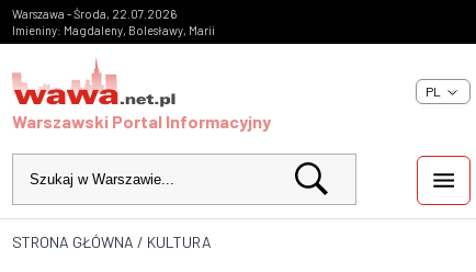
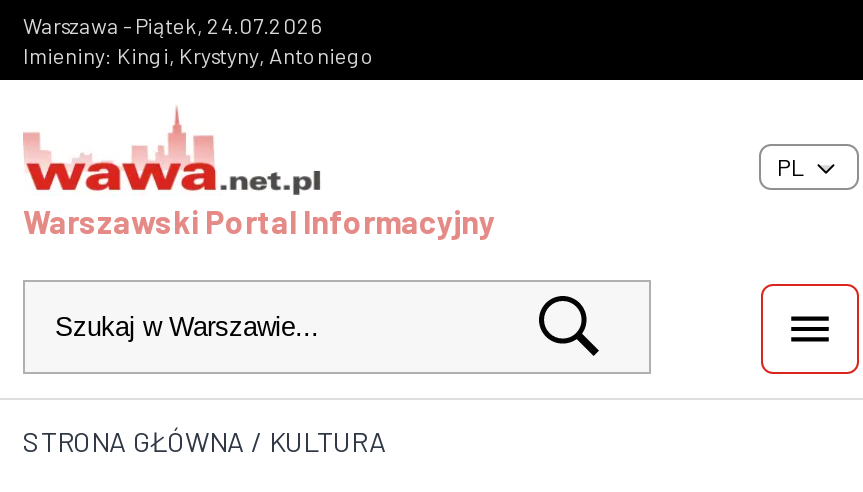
- Warszawa - Środa, 22.07.2026
+ Warszawa - Piątek, 24.07.2026

- Imieniny: Magdaleny, Bolesławy, Marii
+ Imieniny: Kingi, Krystyny, Antoniego
